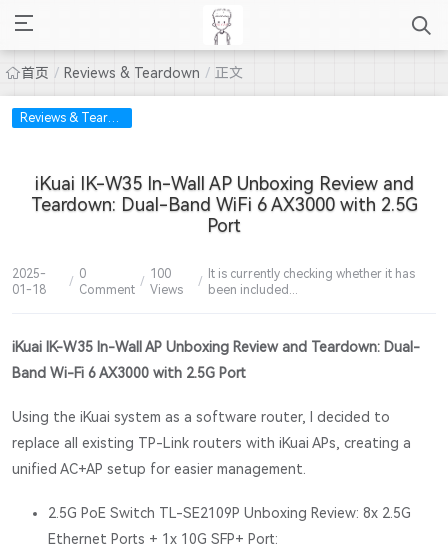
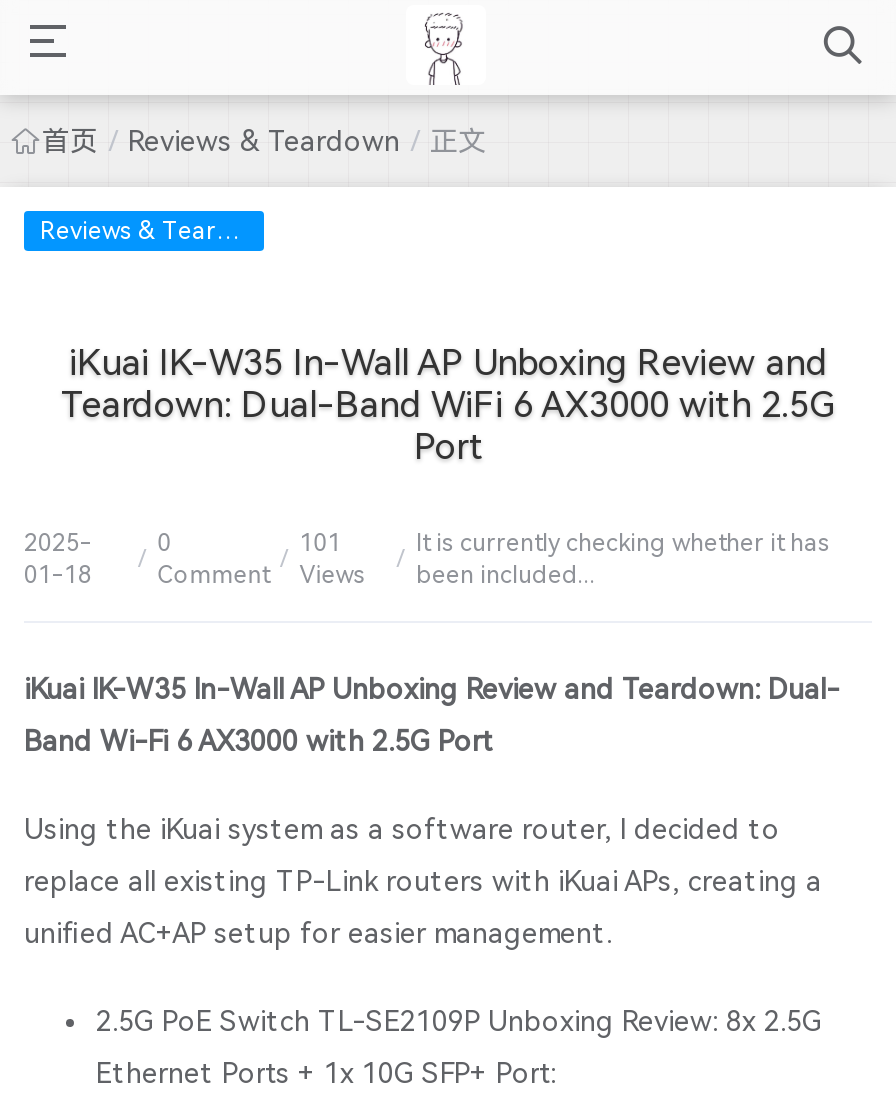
- 100
+ 101
